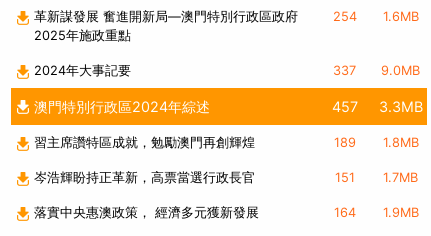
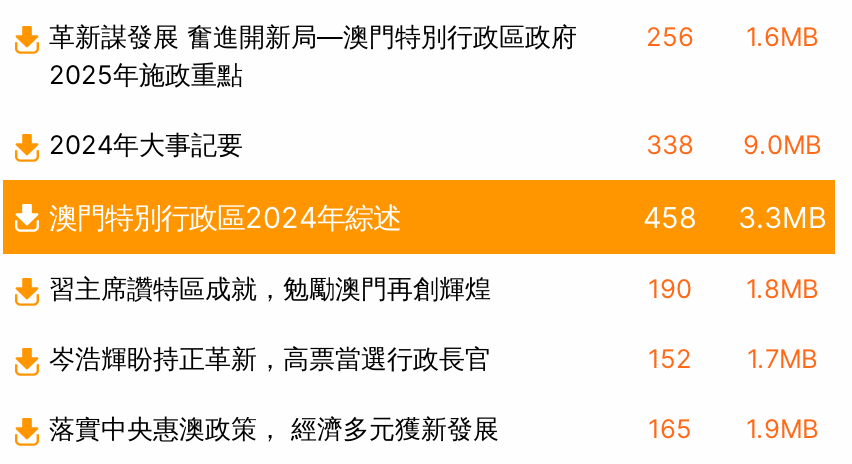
- 254 1.6MB
+ 256 1.6MB

- 337 9.0MB
+ 338 9.0MB

- 457 3.3MB
+ 458 3.3MB

- 189 1.8MB
+ 190 1.8MB

- 151 1.7MB
+ 152 1.7MB

- 164 1.9MB
+ 165 1.9MB
